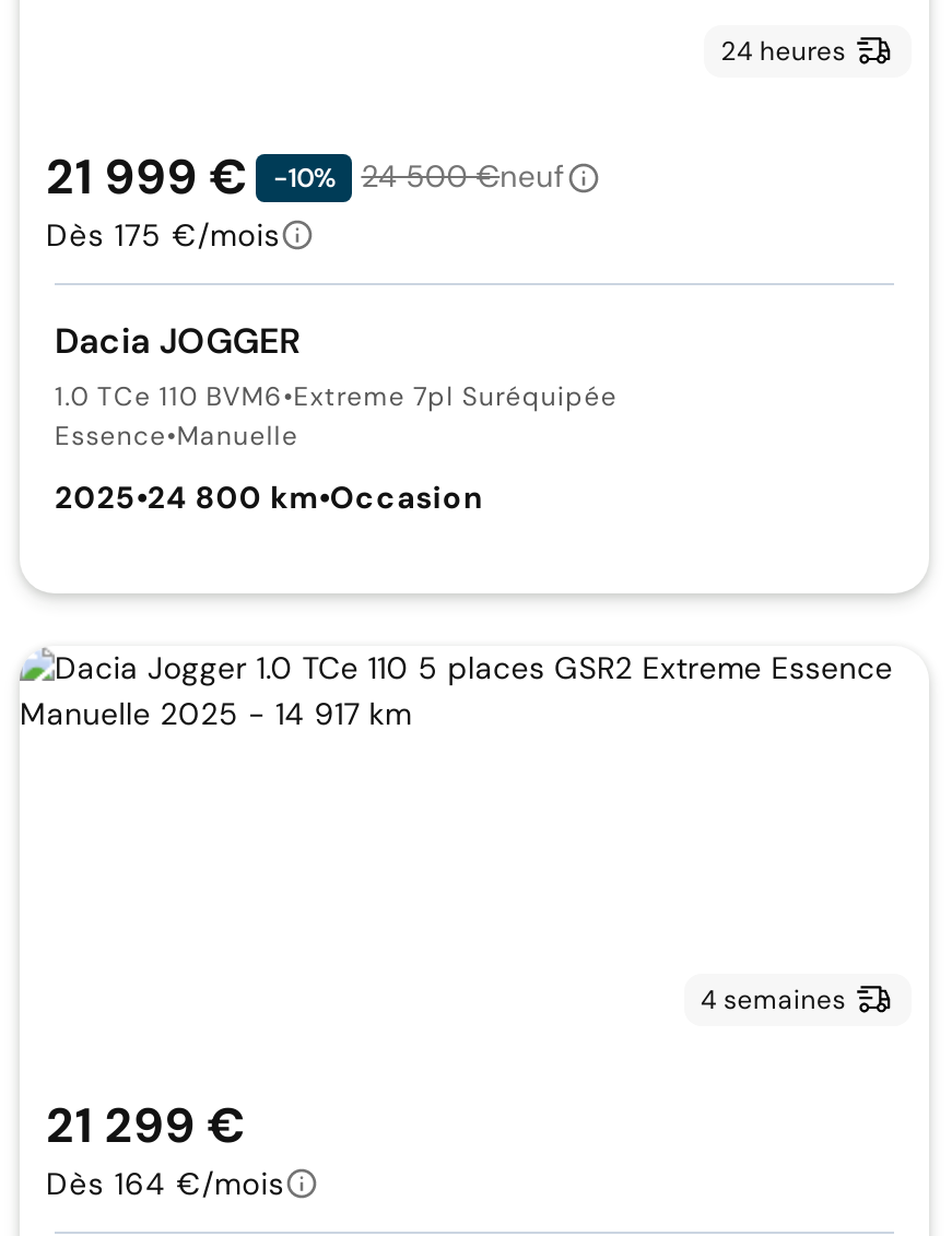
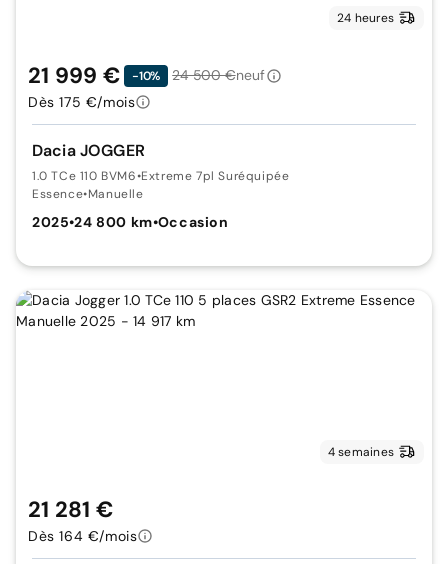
- 21 299 €
+ 21 281 €
